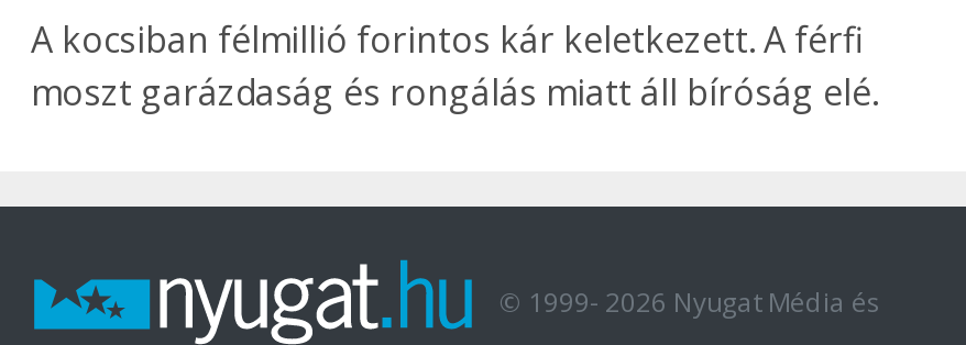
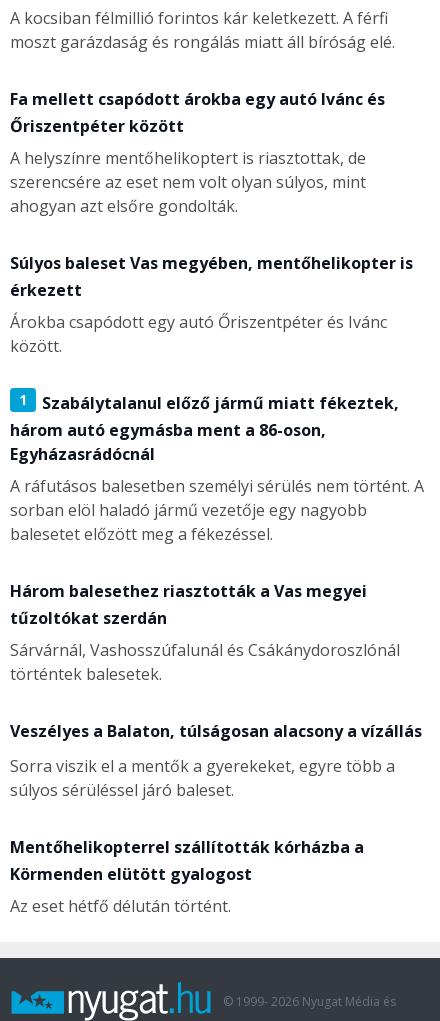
+ Fa mellett csapódott árokba egy autó Ivánc és
+ Őriszentpéter között
+ A helyszínre mentőhelikoptert is riasztottak, de
+ szerencsére az eset nem volt olyan súlyos, mint
+ ahogyan azt elsőre gondolták.
+ Súlyos baleset Vas megyében, mentőhelikopter is
+ érkezett
+ Árokba csapódott egy autó Őriszentpéter és Ivánc
+ között.
+ 1
+ Szabálytalanul előző jármű miatt fékeztek,
+ három autó egymásba ment a 86-oson,
+ Egyházasrádócnál
+ A ráfutásos balesetben személyi sérülés nem történt. A
+ sorban elöl haladó jármű vezetője egy nagyobb
+ balesetet előzött meg a fékezéssel.
+ Három balesethez riasztották a Vas megyei
+ tűzoltókat szerdán
+ Sárvárnál, Vashosszúfalunál és Csákánydoroszlónál
+ történtek balesetek.
+ Veszélyes a Balaton, túlságosan alacsony a vízállás
+ Sorra viszik el a mentők a gyerekeket, egyre több a
+ súlyos sérüléssel járó baleset.
+ Mentőhelikopterrel szállították kórházba a
+ Körmenden elütött gyalogost
+ Az eset hétfő délután történt.
